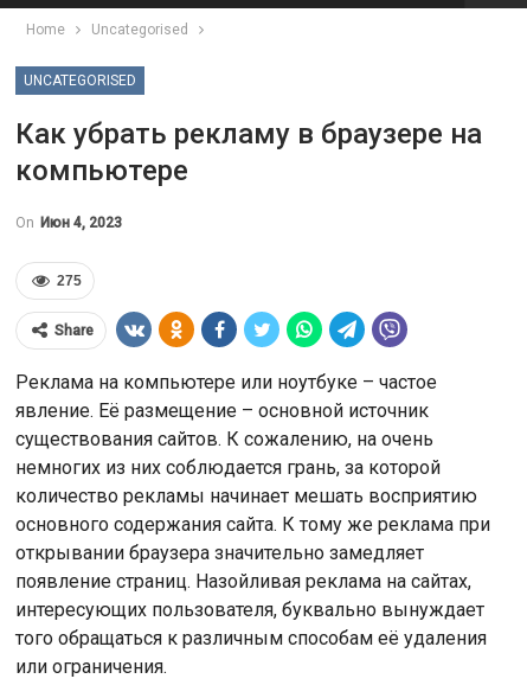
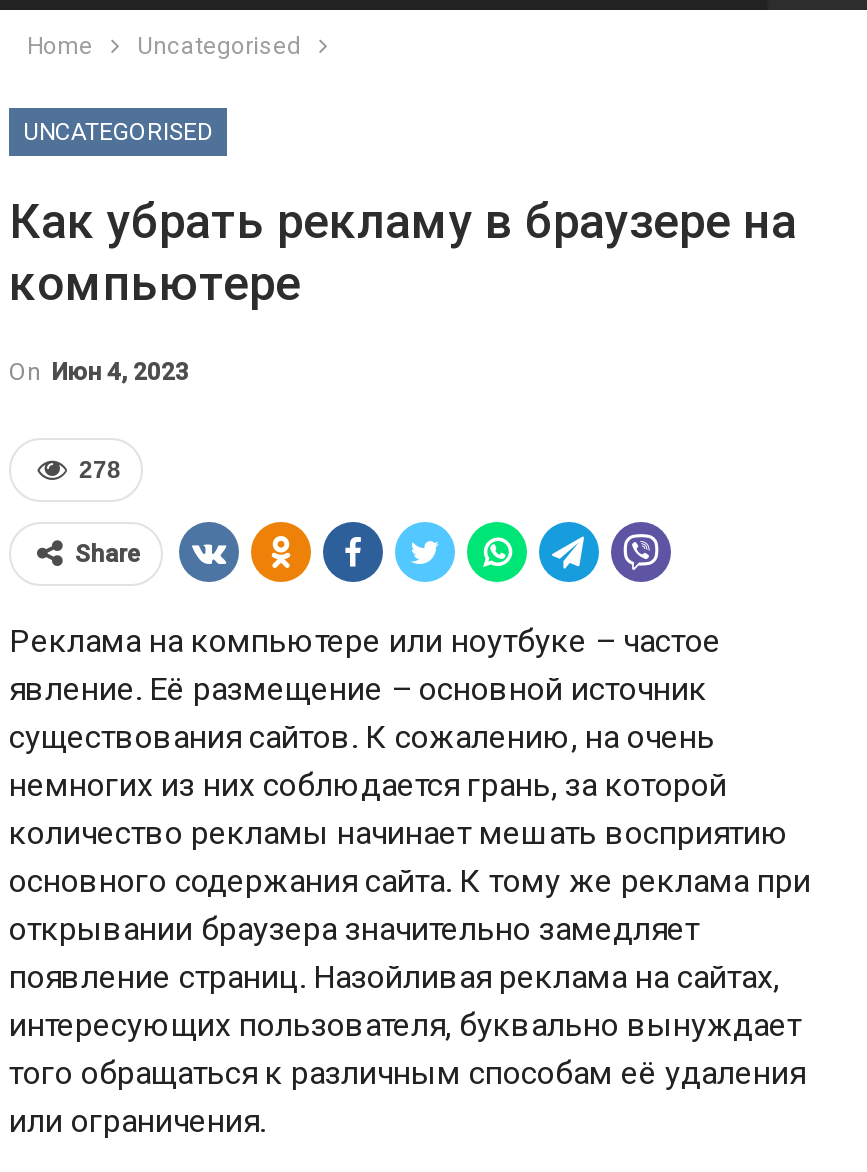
- 275
+ 278
